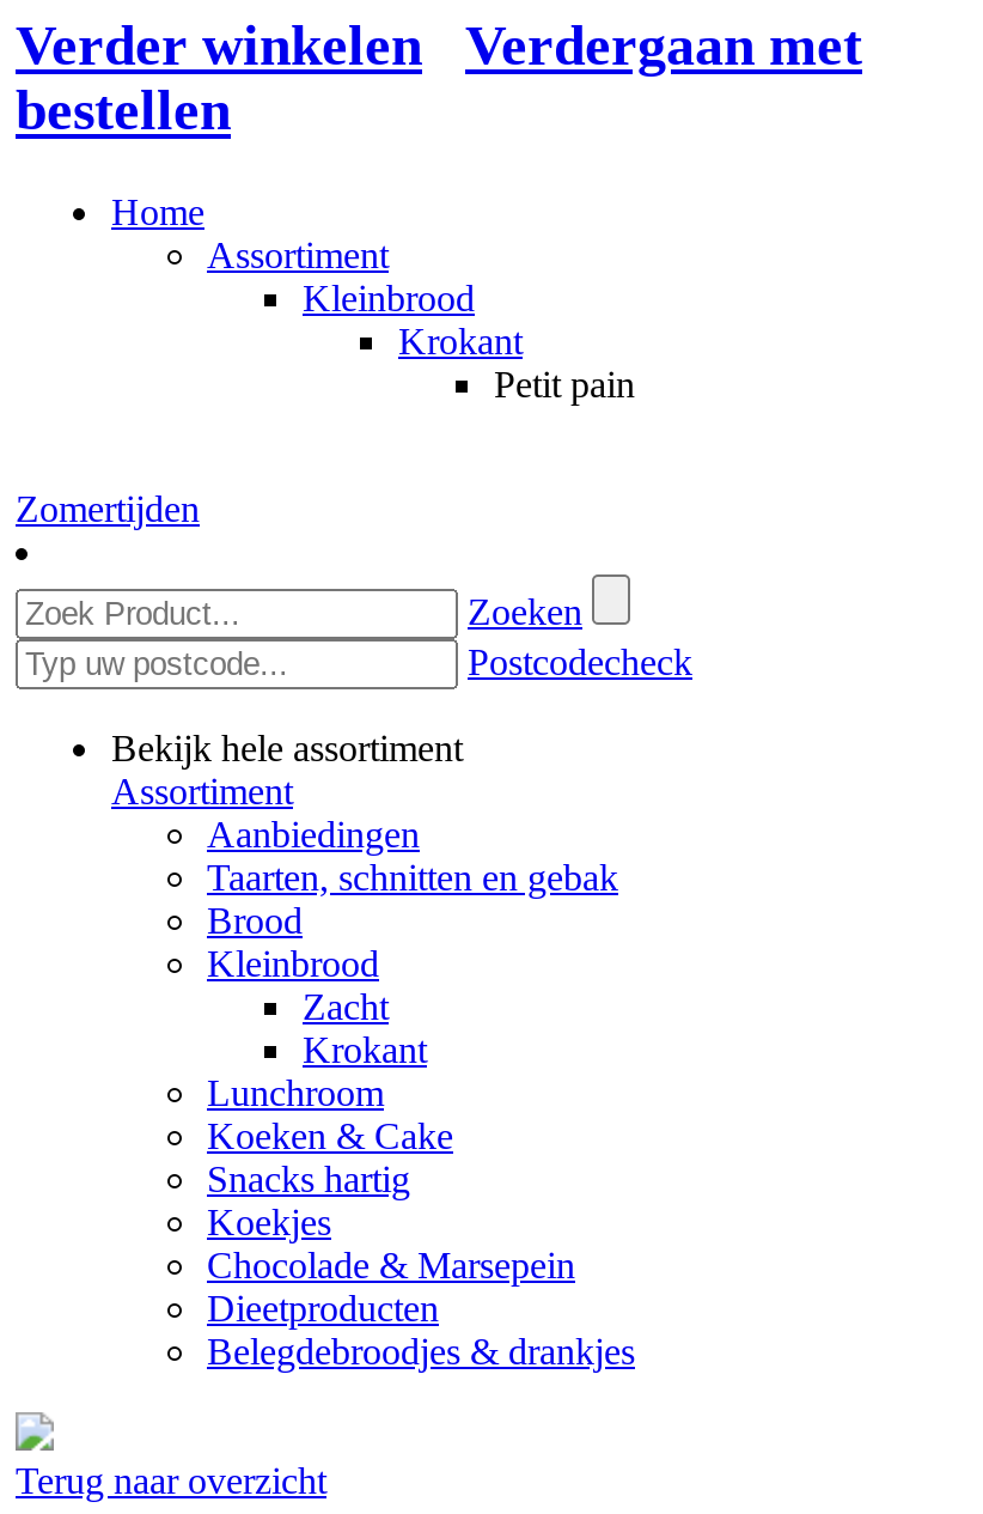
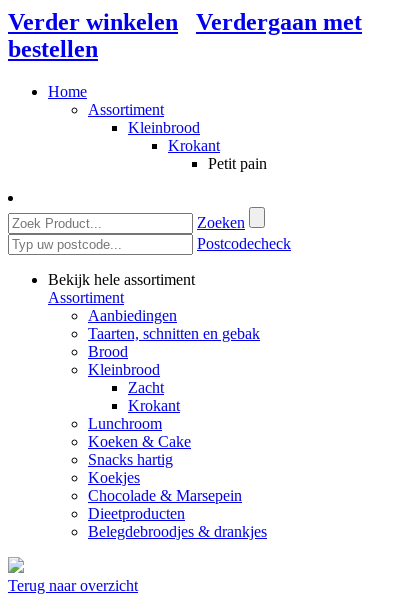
- Zomertijden
